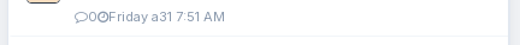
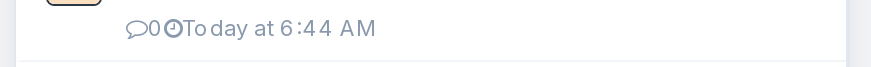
- 0 Friday a31 7:51 AM
+ 0 Today at 6:44 AM
